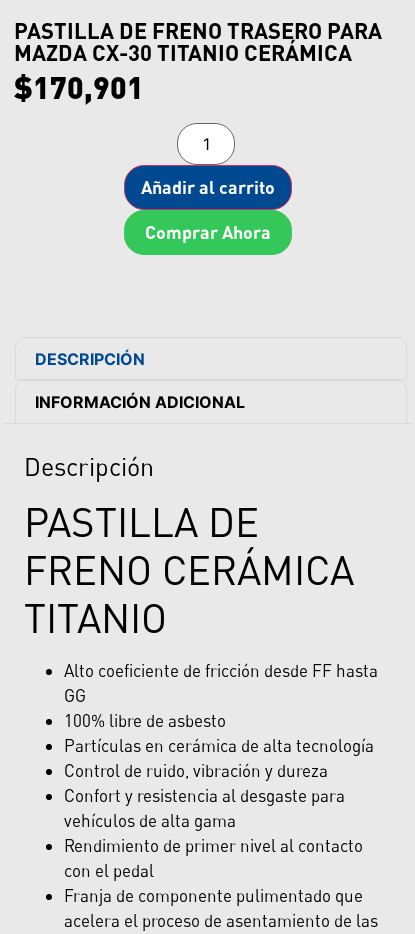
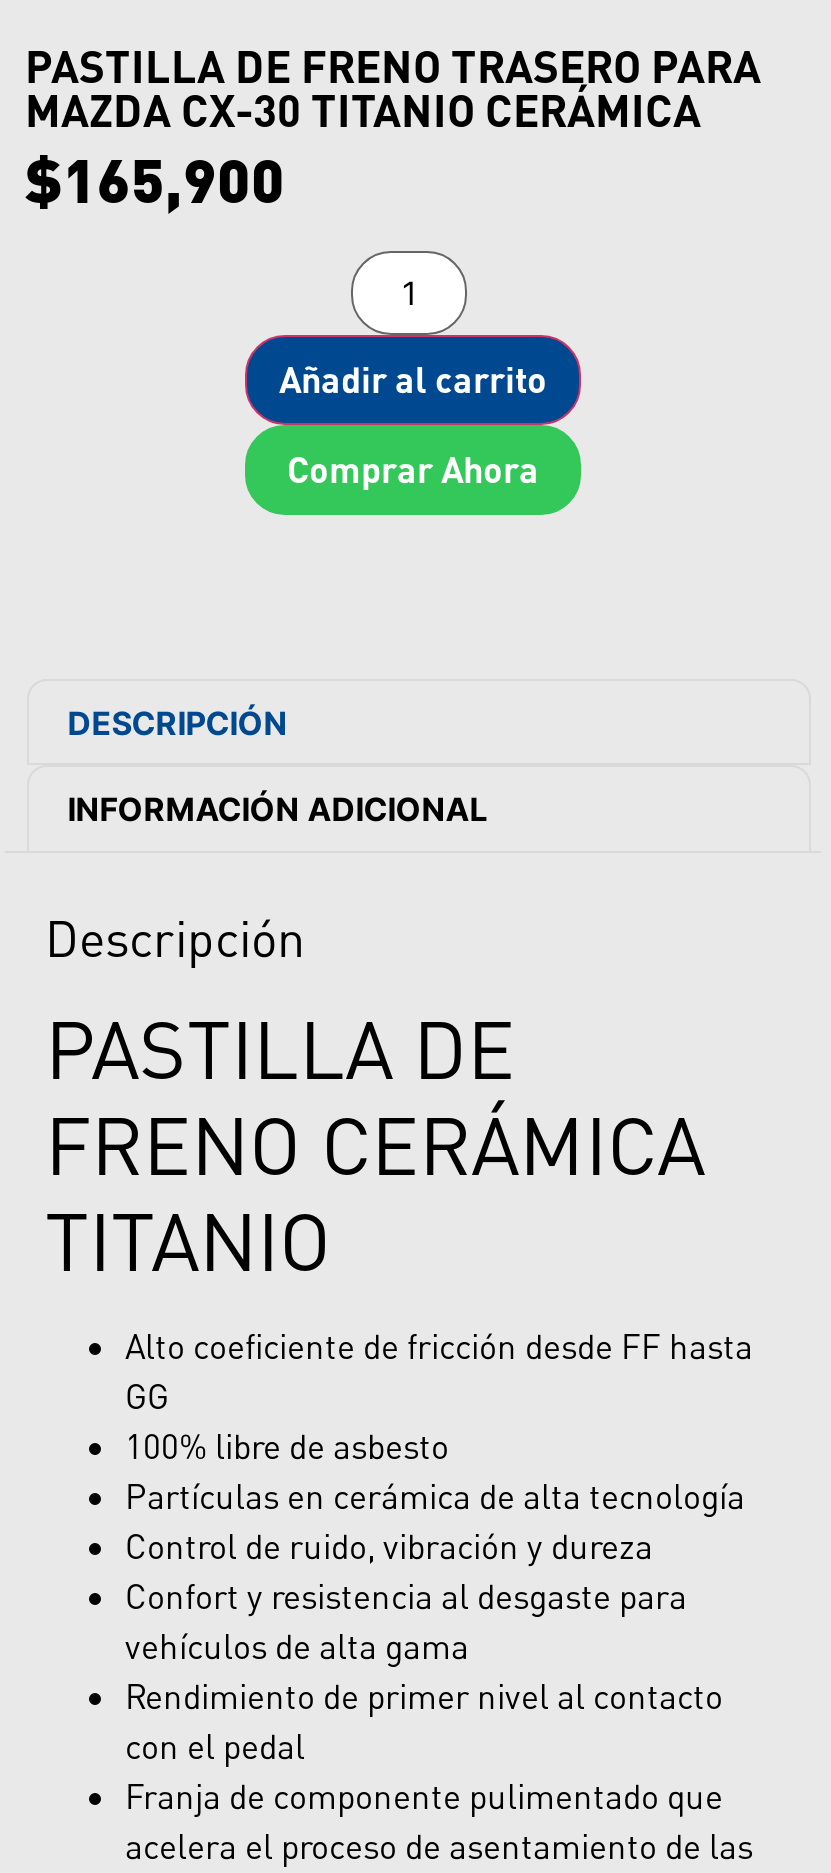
- $170,901
+ $165,900
